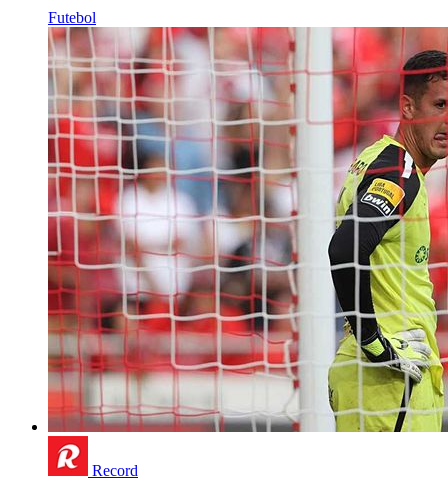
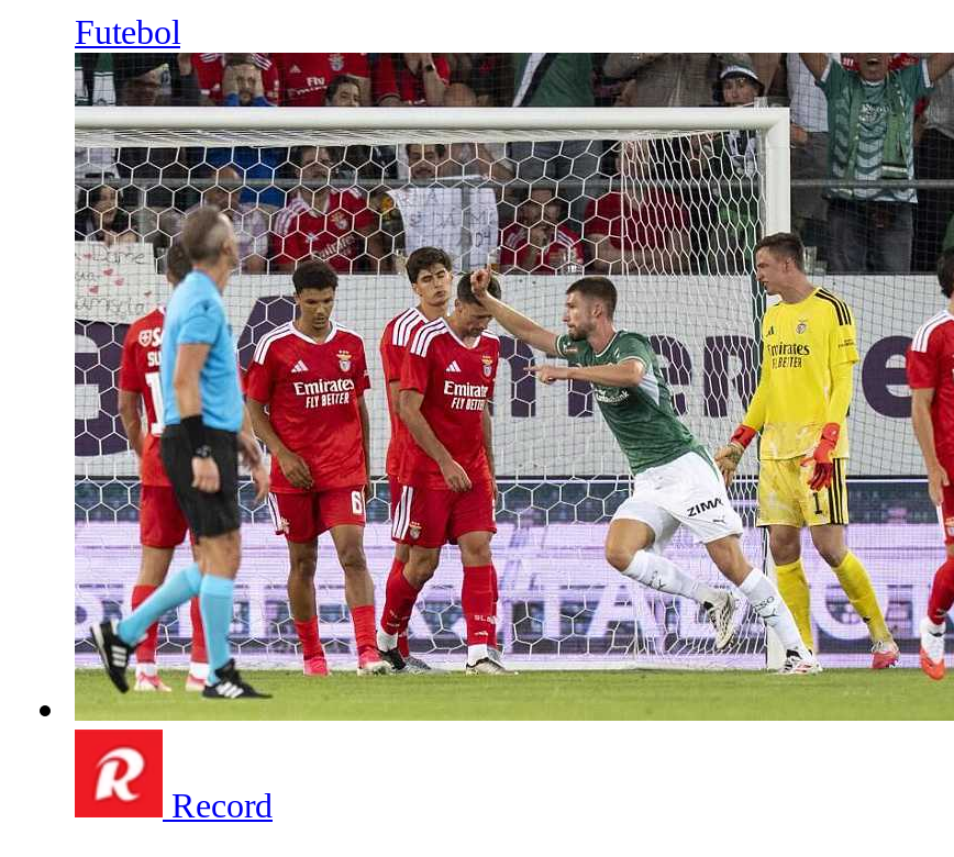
- [image]
+ [image]
